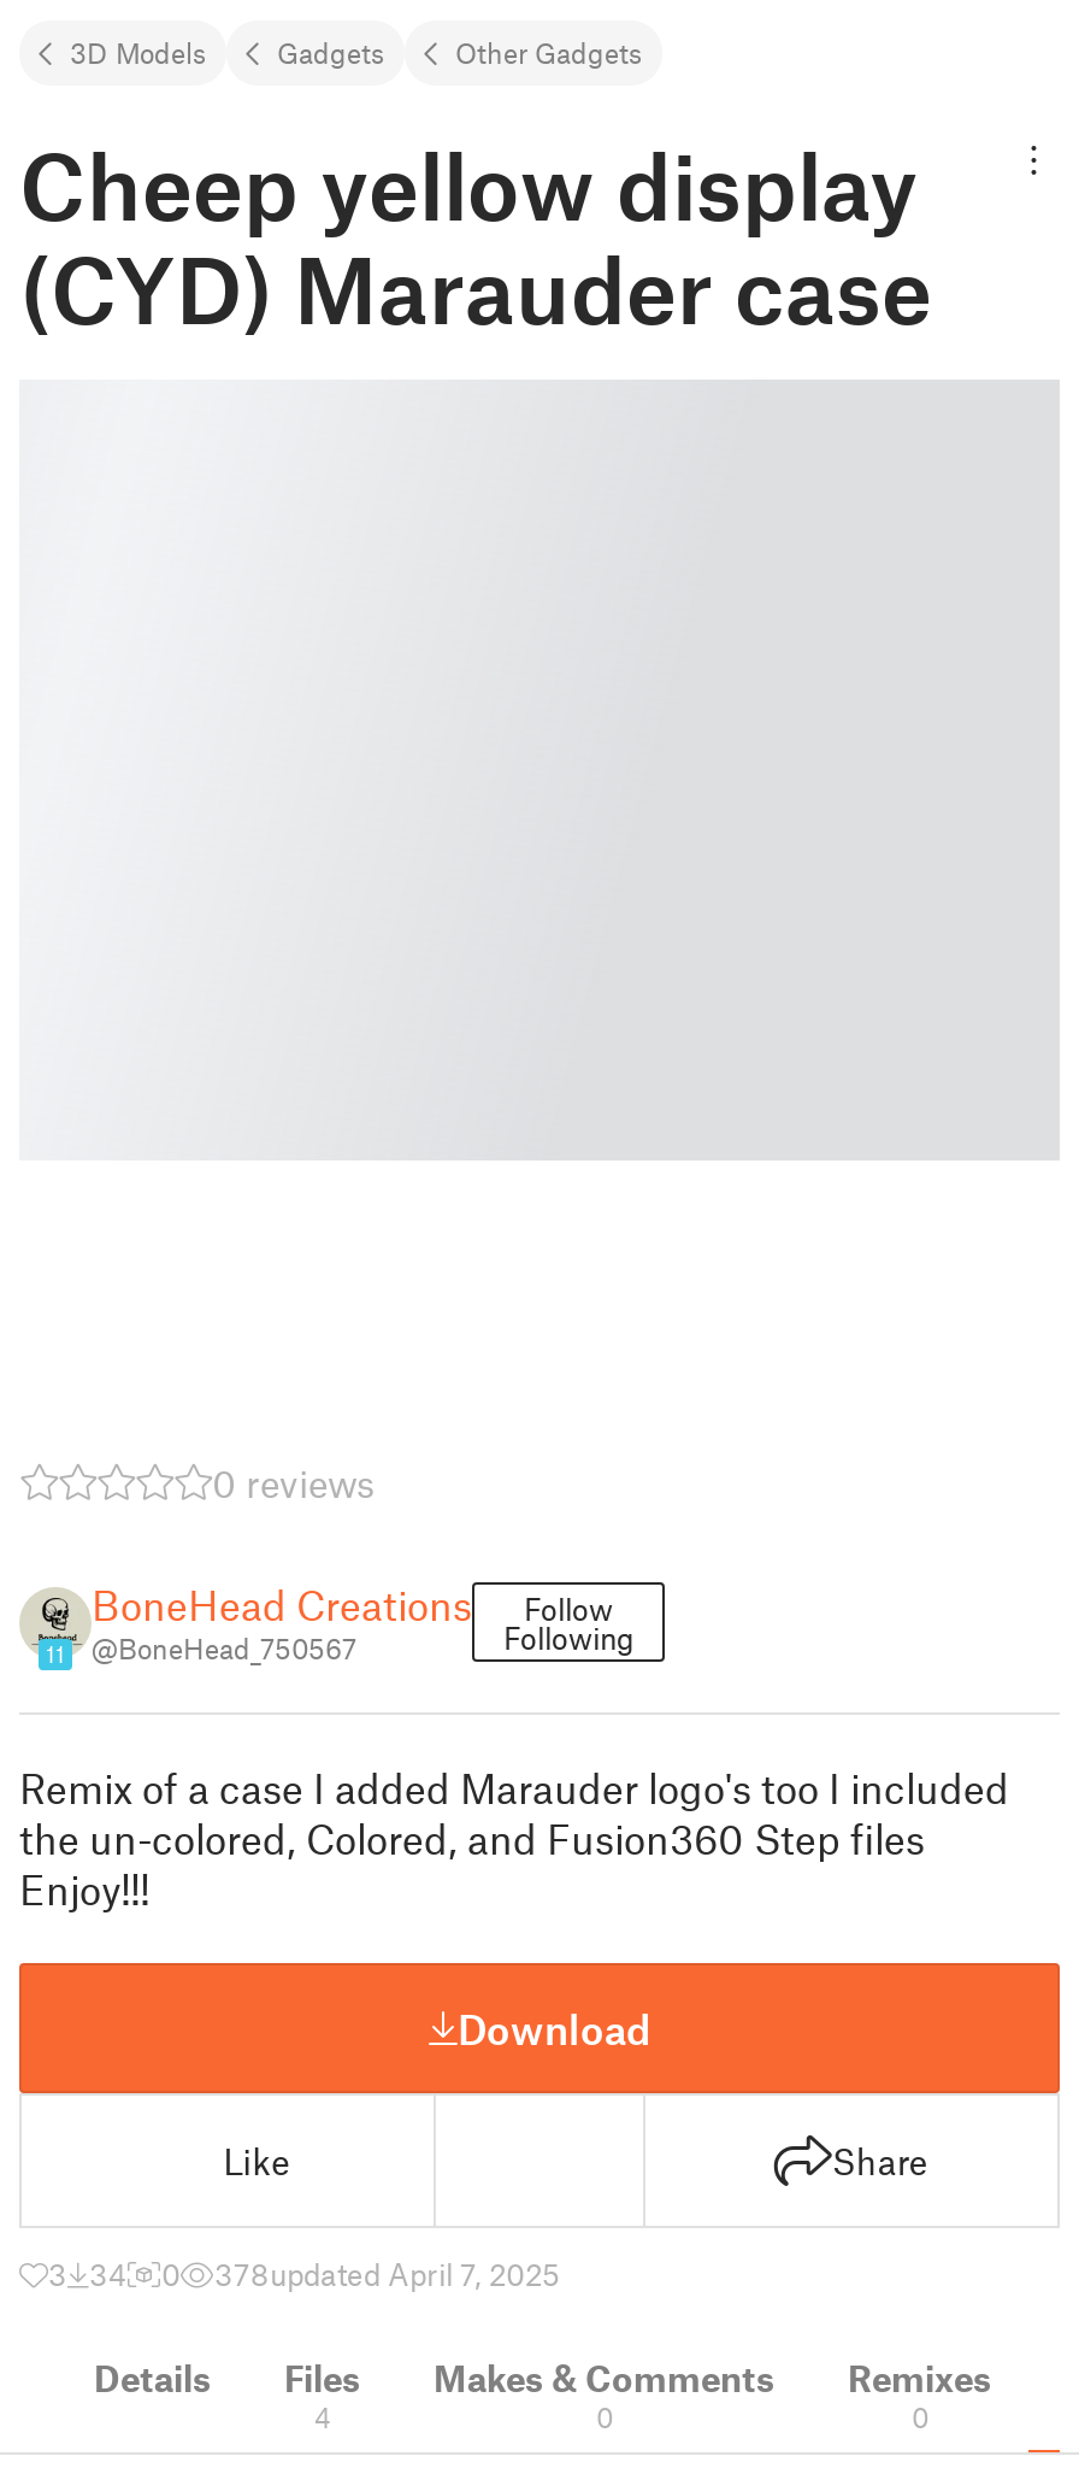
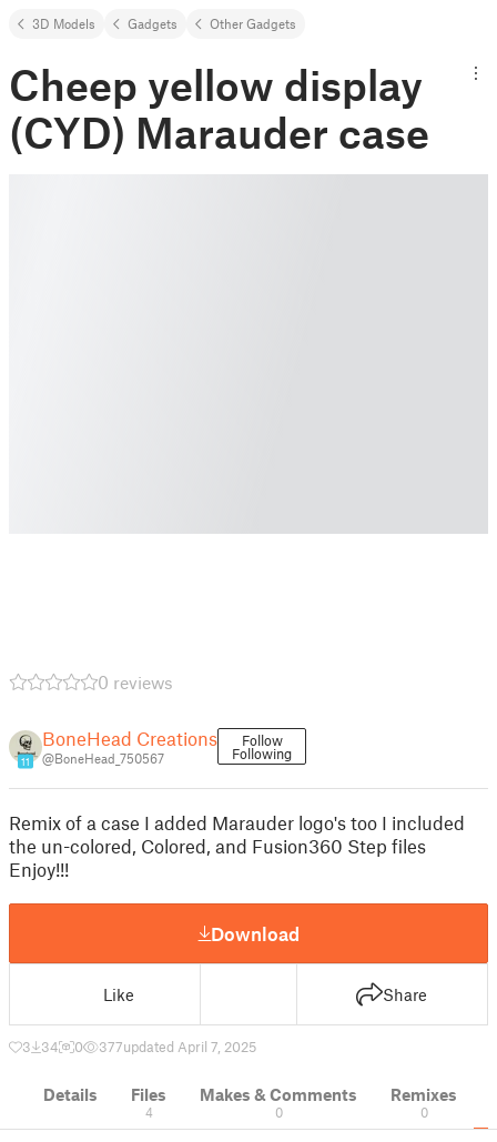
- 378updated April 7, 2025
+ 377updated April 7, 2025
